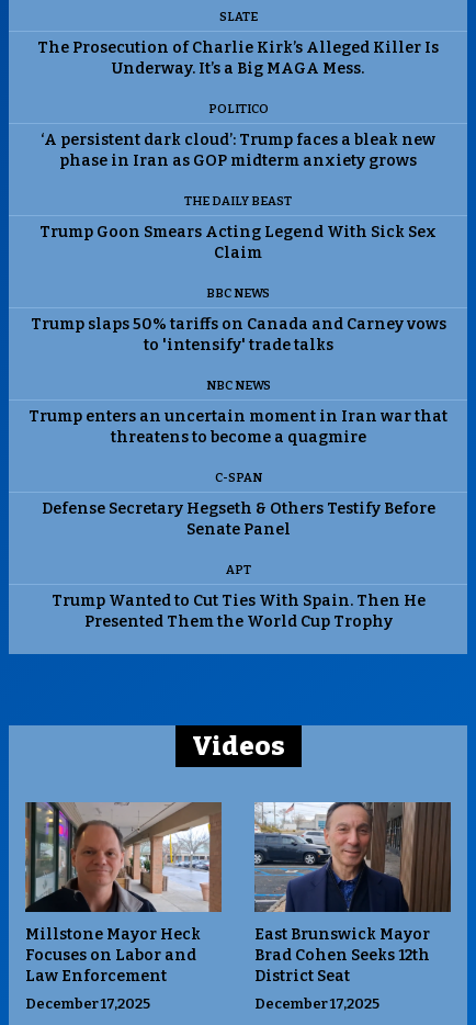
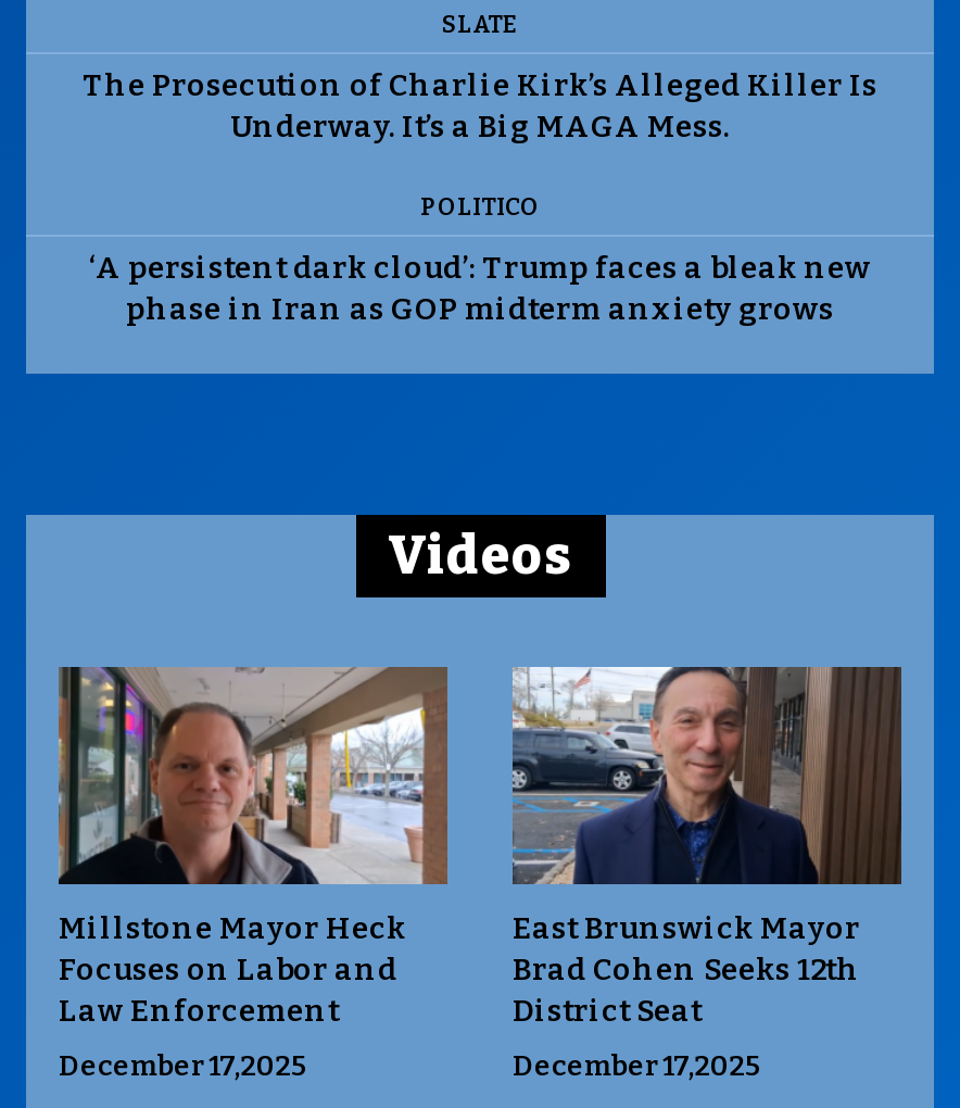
- THE DAILY BEAST
- Trump Goon Smears Acting Legend With Sick Sex
- Claim
- BBC NEWS
- Trump slaps 50% tariffs on Canada and Carney vows
- to 'intensify' trade talks
- NBC NEWS
- Trump enters an uncertain moment in Iran war that
- threatens to become a quagmire
- C-SPAN
- Defense Secretary Hegseth & Others Testify Before
- Senate Panel
- APT
- Trump Wanted to Cut Ties With Spain. Then He
- Presented Them the World Cup Trophy
